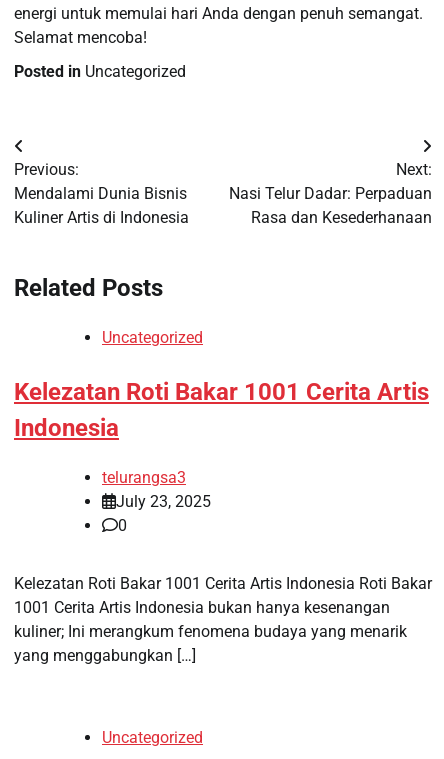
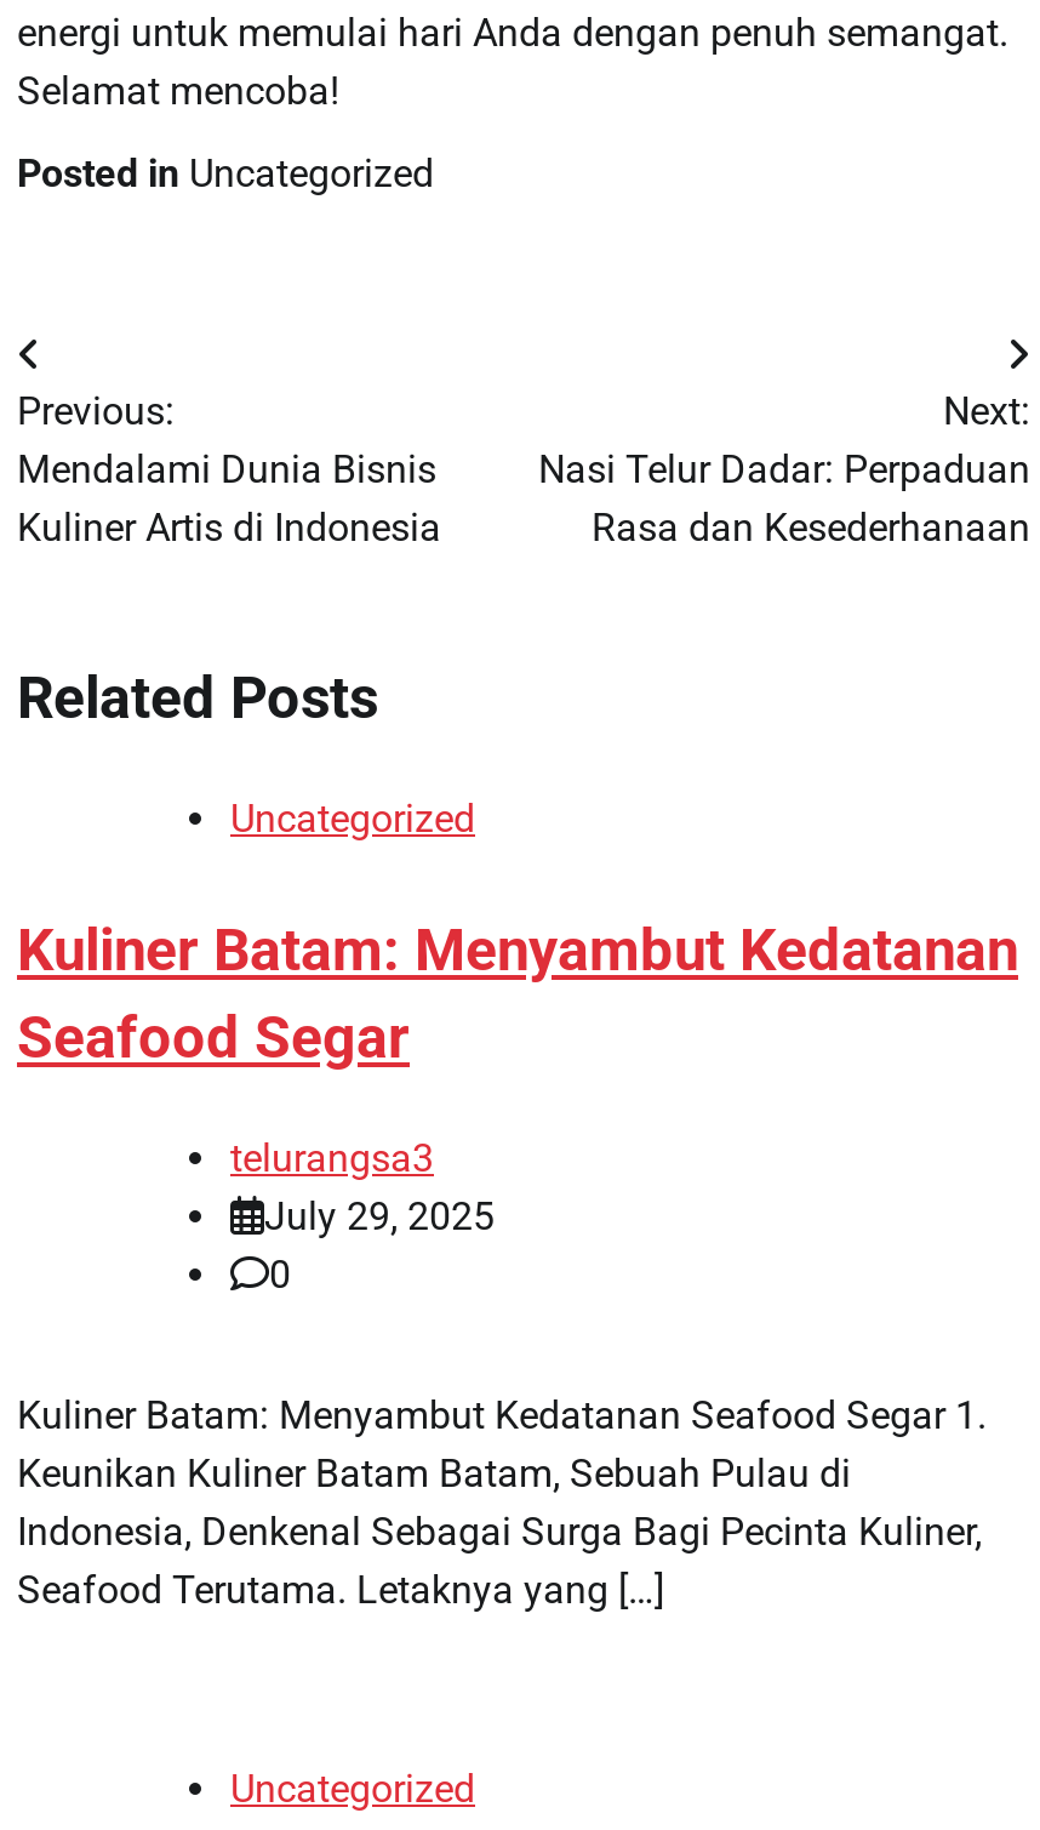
- Kelezatan Roti Bakar 1001 Cerita Artis
- Indonesia
+ Kuliner Batam: Menyambut Kedatanan
+ Seafood Segar

- July 23, 2025
+ July 29, 2025

- Kelezatan Roti Bakar 1001 Cerita Artis Indonesia Roti Bakar
- 1001 Cerita Artis Indonesia bukan hanya kesenangan
- kuliner; Ini merangkum fenomena budaya yang menarik
- yang menggabungkan […]
+ Kuliner Batam: Menyambut Kedatanan Seafood Segar 1.
+ Keunikan Kuliner Batam Batam, Sebuah Pulau di
+ Indonesia, Denkenal Sebagai Surga Bagi Pecinta Kuliner,
+ Seafood Terutama. Letaknya yang […]
